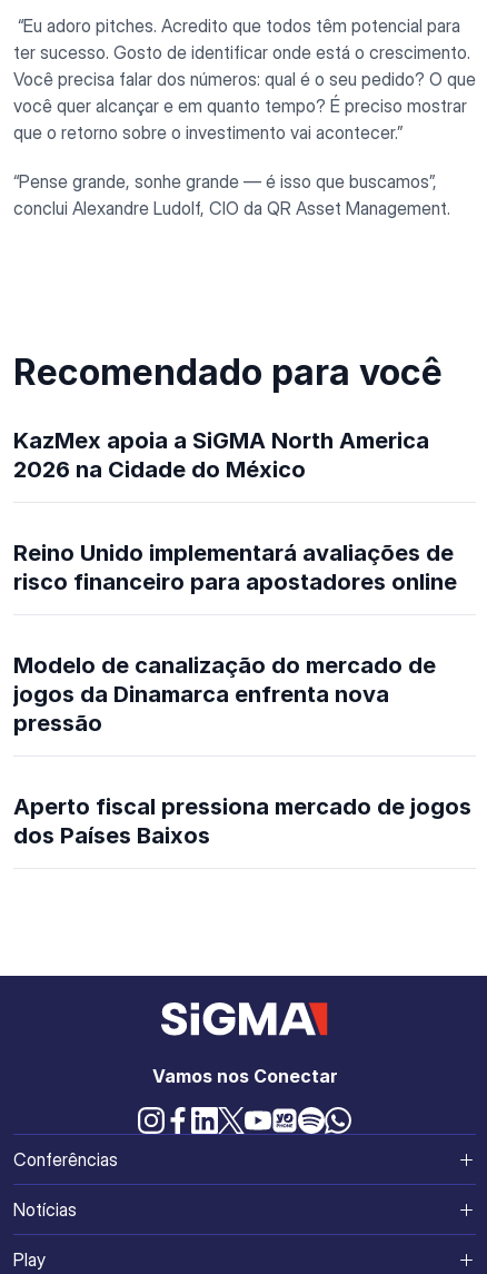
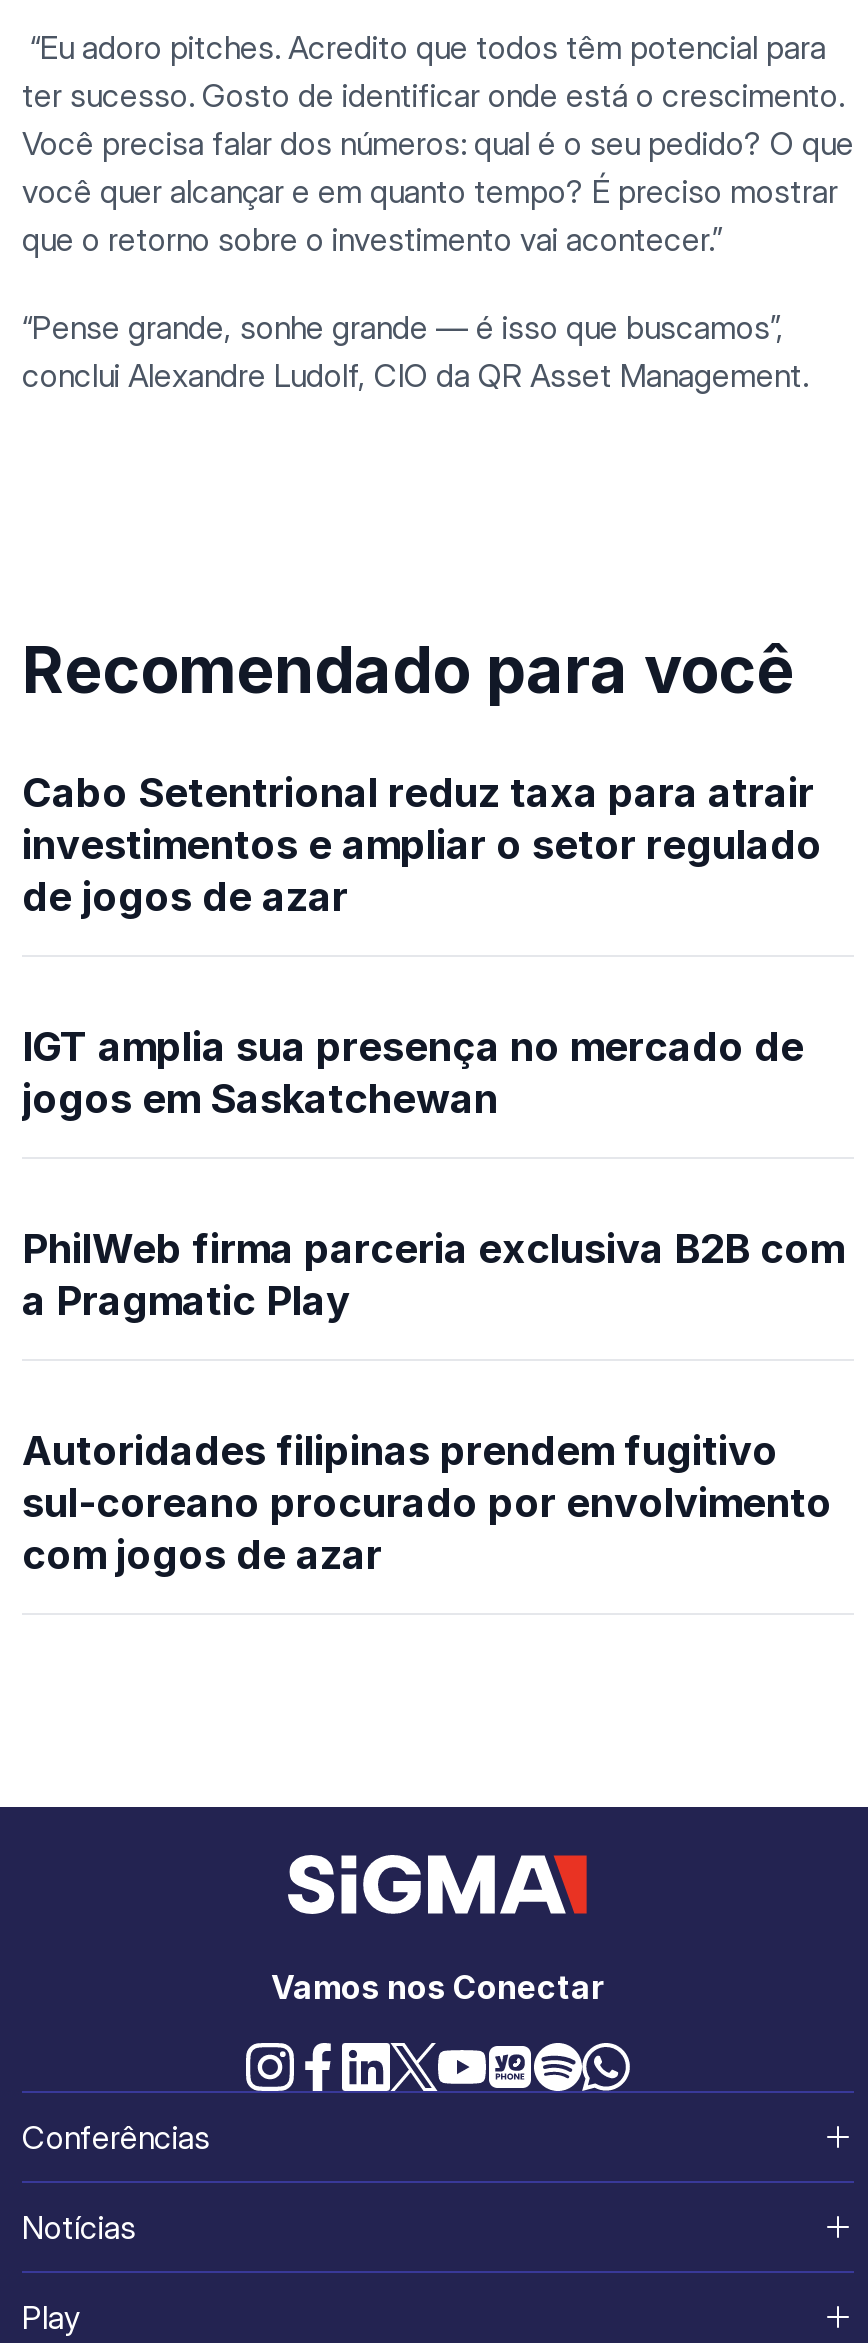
- KazMex apoia a SiGMA North America
- 2026 na Cidade do México
+ Cabo Setentrional reduz taxa para atrair
+ investimentos e ampliar o setor regulado
+ de jogos de azar

- Reino Unido implementará avaliações de
- risco financeiro para apostadores online
+ IGT amplia sua presença no mercado de
+ jogos em Saskatchewan

- Modelo de canalização do mercado de
- jogos da Dinamarca enfrenta nova
- pressão
+ PhilWeb firma parceria exclusiva B2B com
+ a Pragmatic Play

- Aperto fiscal pressiona mercado de jogos
- dos Países Baixos
+ Autoridades filipinas prendem fugitivo
+ sul-coreano procurado por envolvimento
+ com jogos de azar
